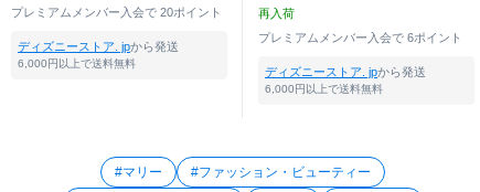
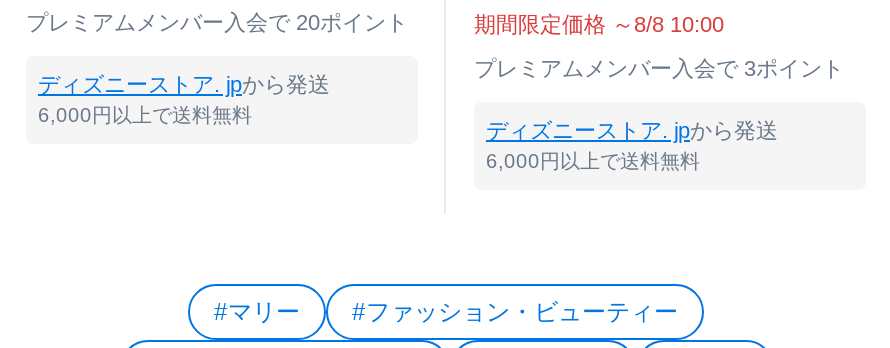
- 再入荷
+ 期間限定価格 ～8/8 10:00

- プレミアムメンバー入会で6ポイント
+ プレミアムメンバー入会で3ポイント
